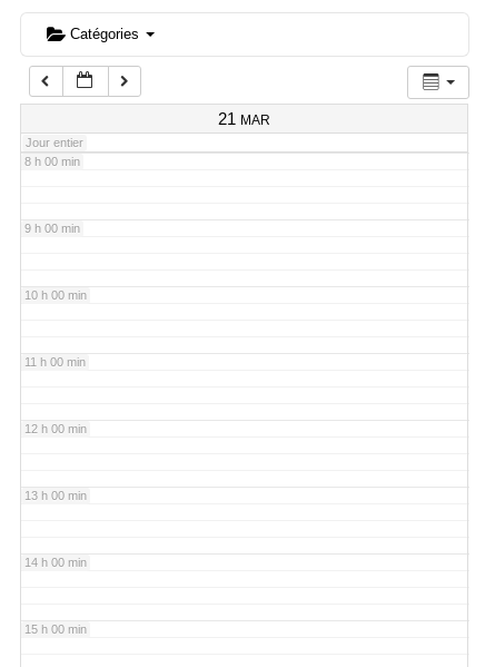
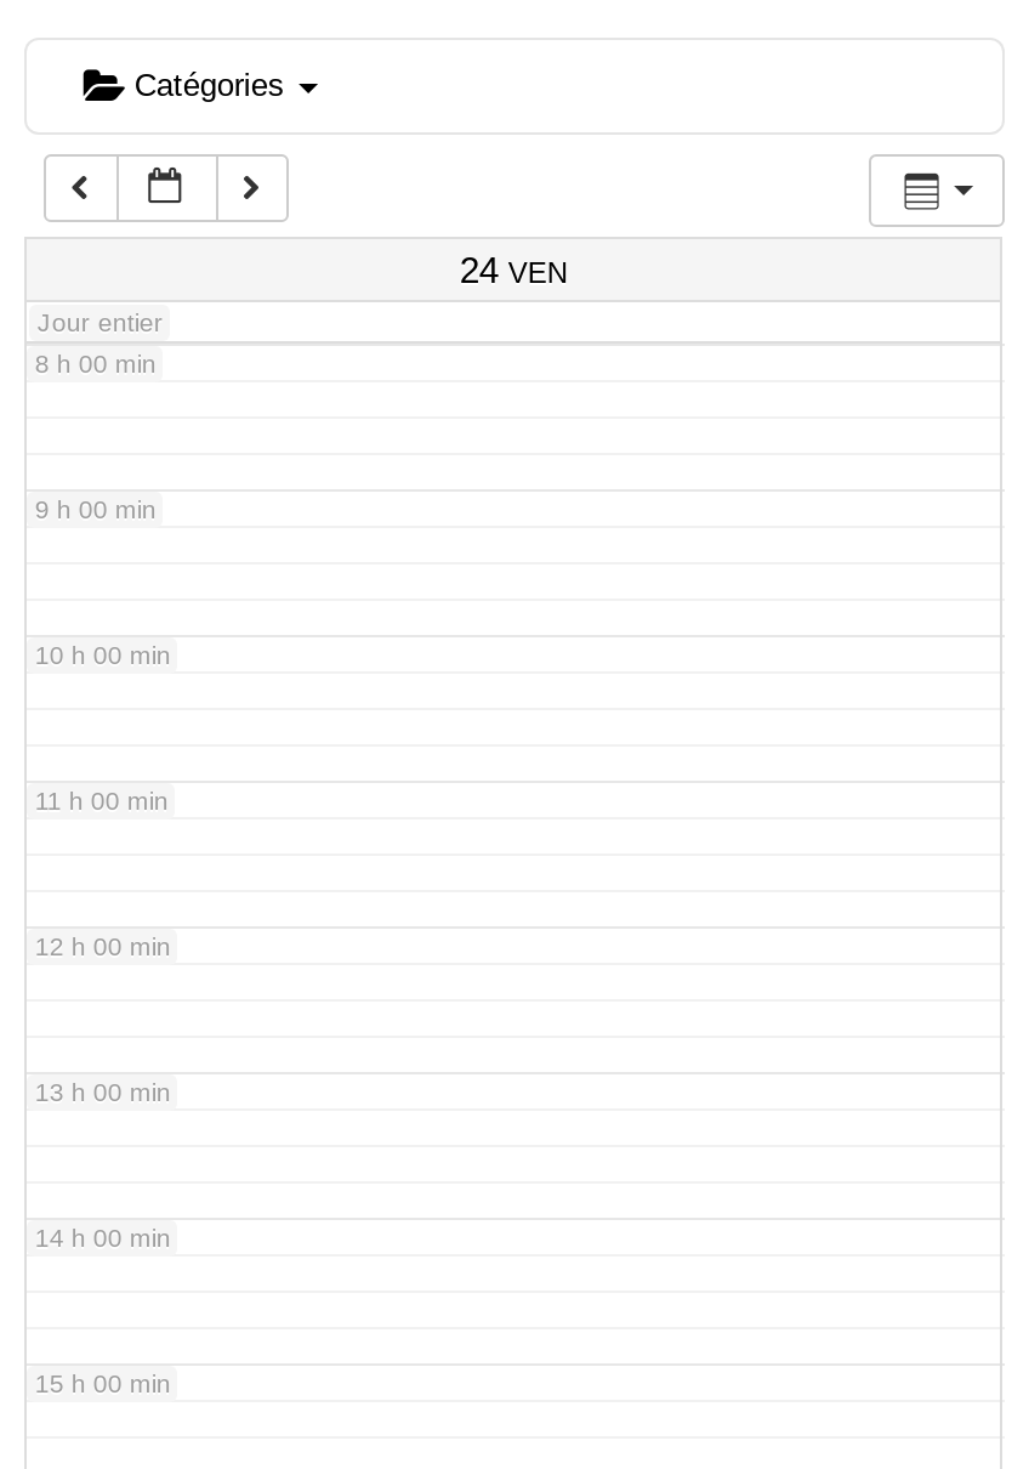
- 21 MAR
+ 24 VEN
